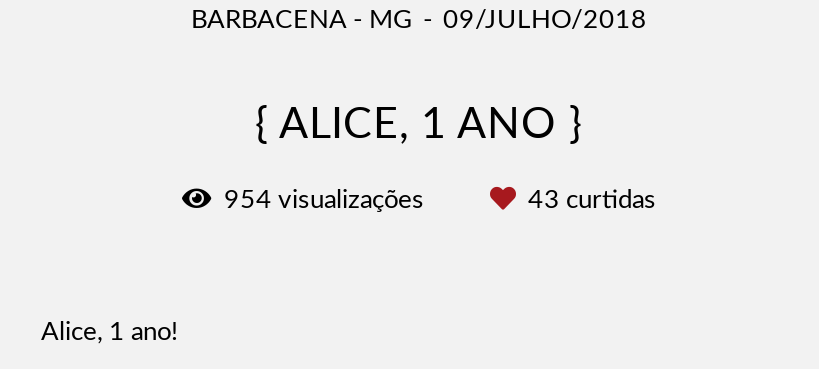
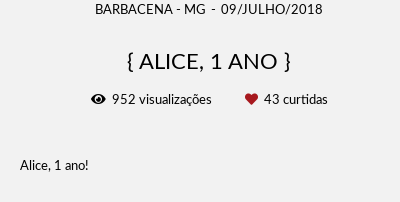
- 954 visualizações
+ 952 visualizações
